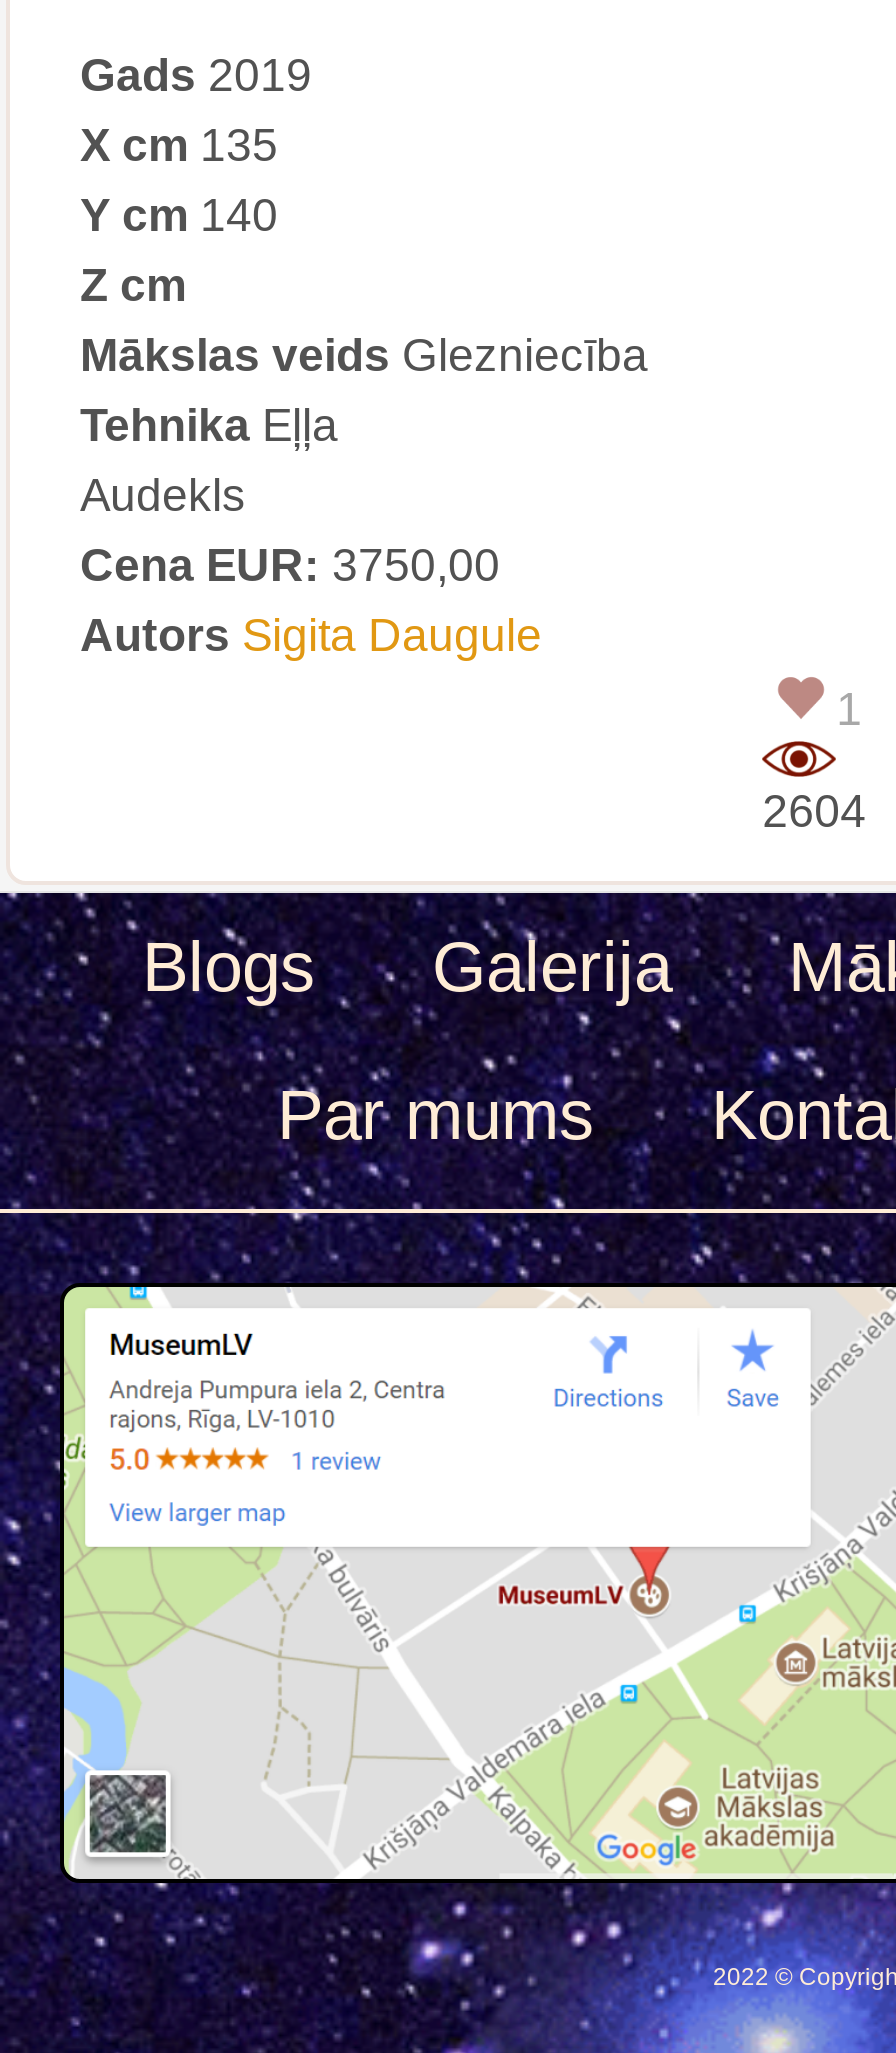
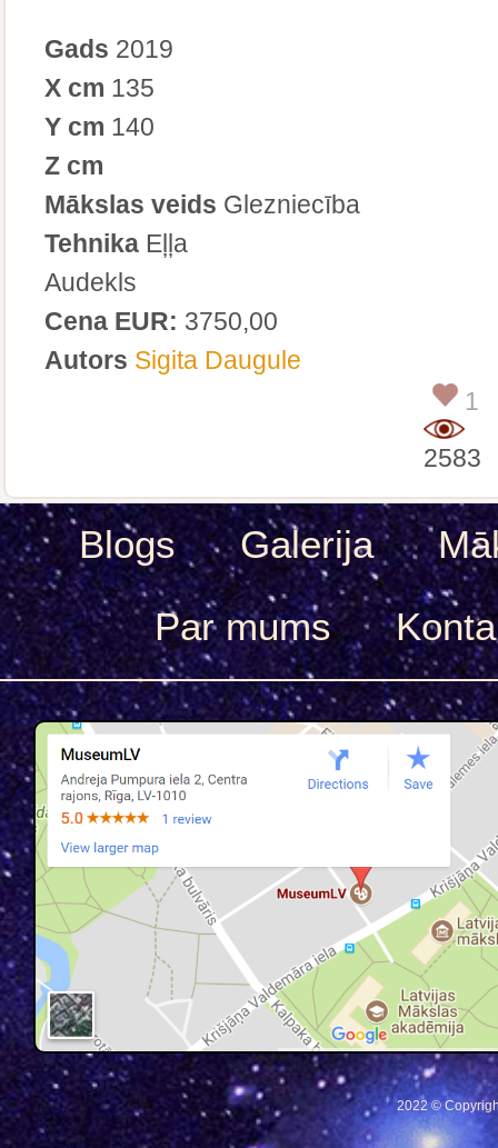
- 2604
+ 2583
